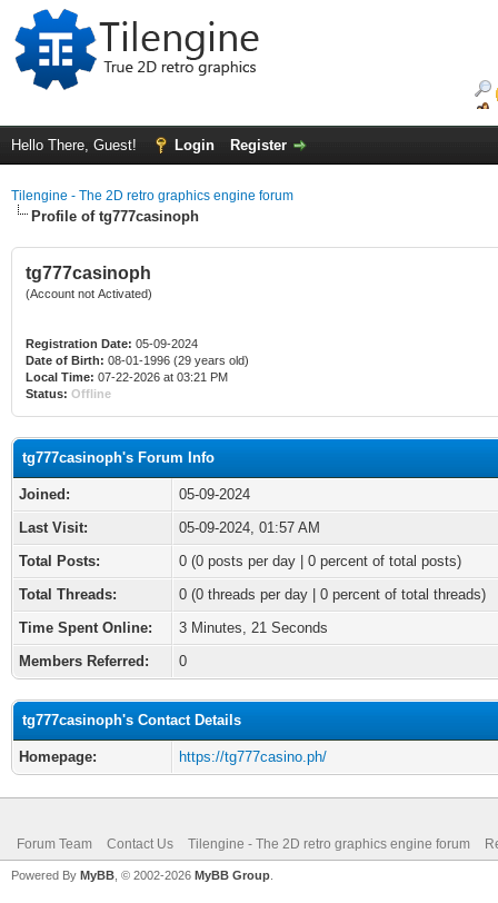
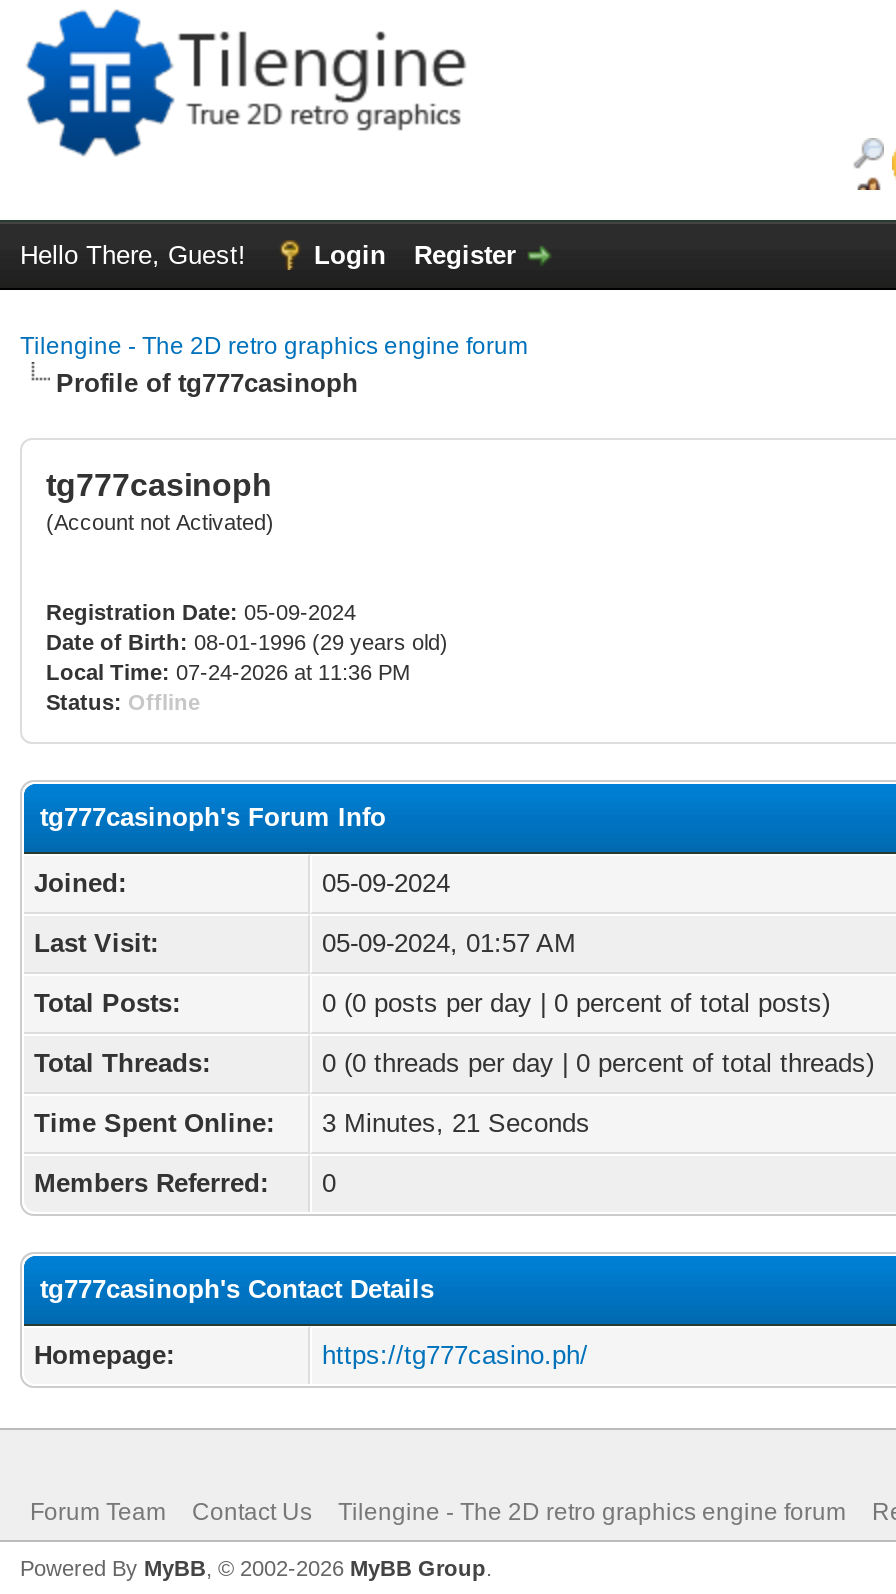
- Local Time: 07-22-2026 at 03:21 PM
+ Local Time: 07-24-2026 at 11:36 PM
